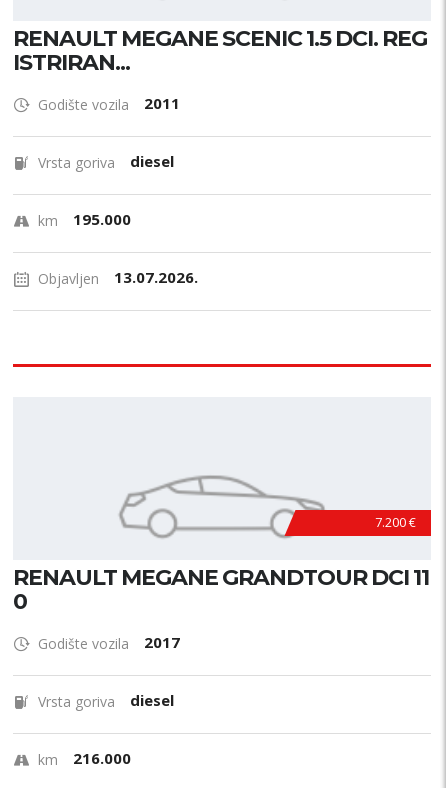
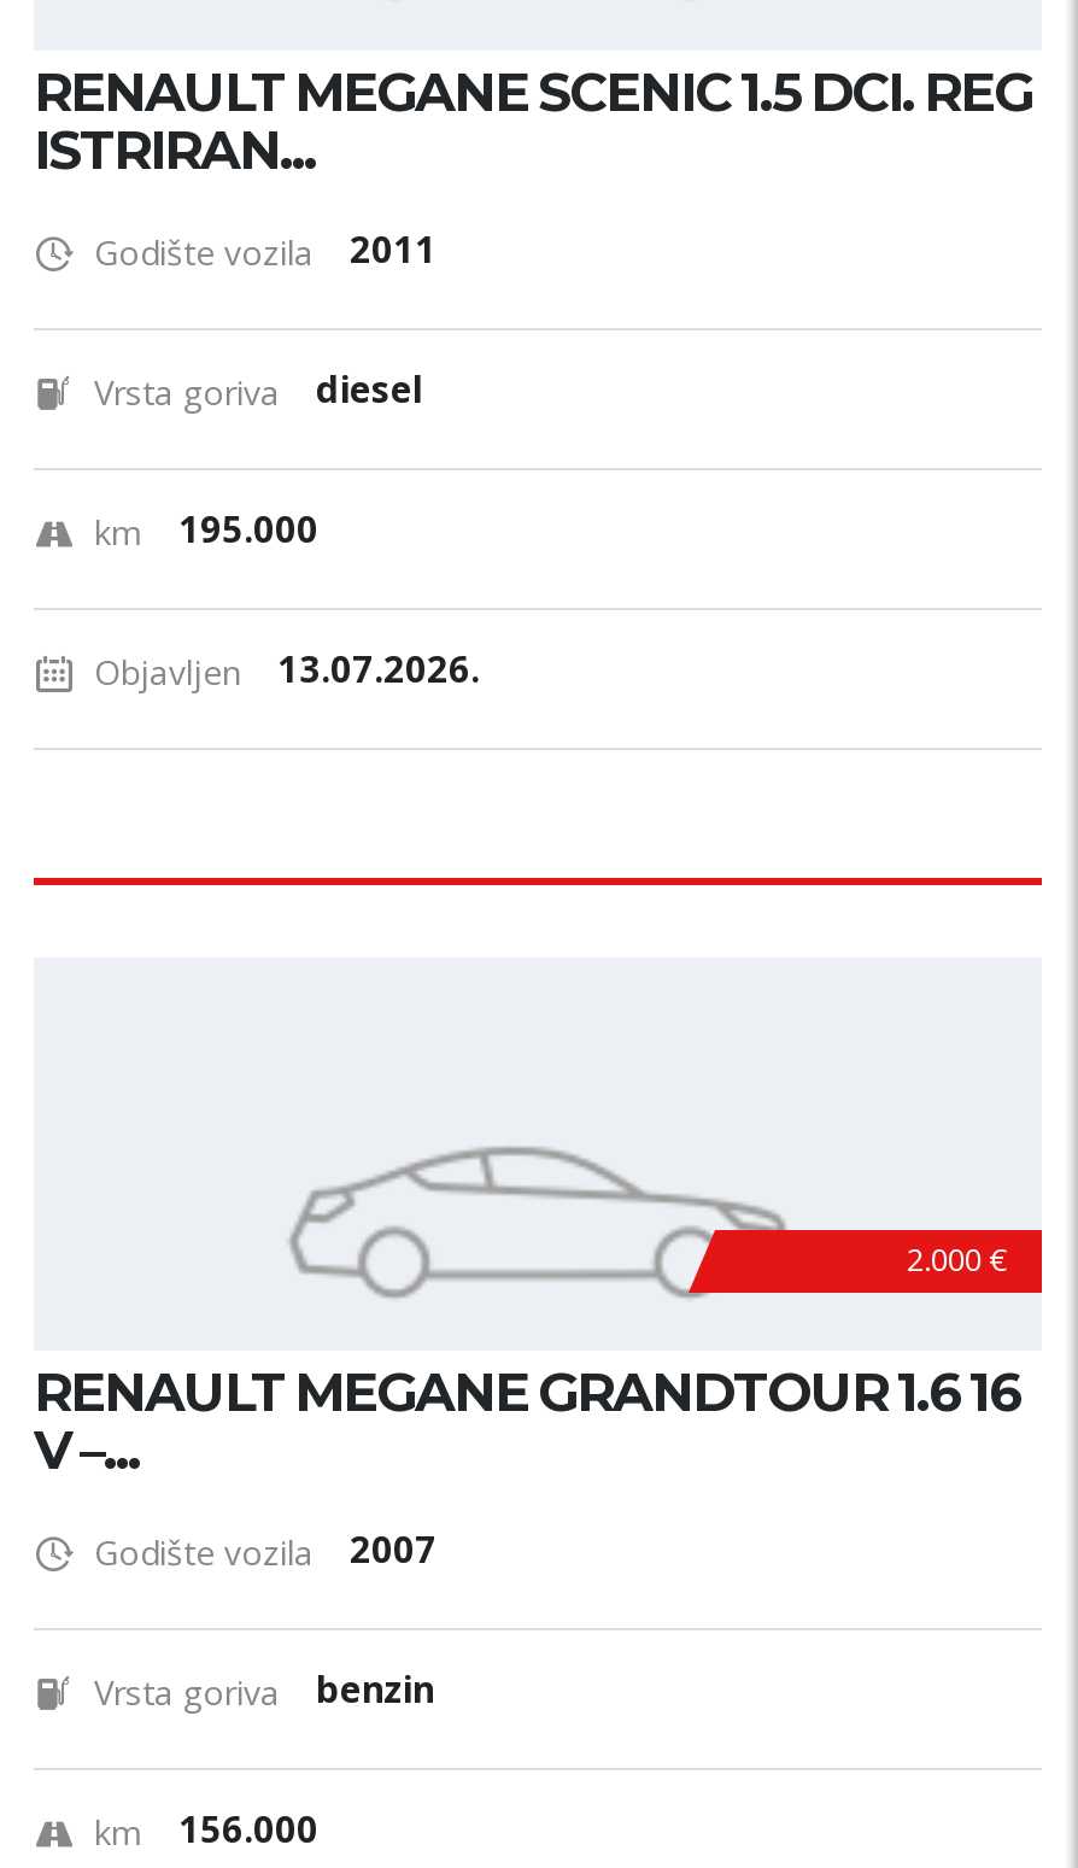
- 7.200 €
+ 2.000 €

- RENAULT MEGANE GRANDTOUR DCI 11
- 0
+ RENAULT MEGANE GRANDTOUR 1.6 16
+ V –...

- Godište vozila 2017
+ Godište vozila 2007

- diesel
+ benzin

- km 216.000
+ km 156.000
